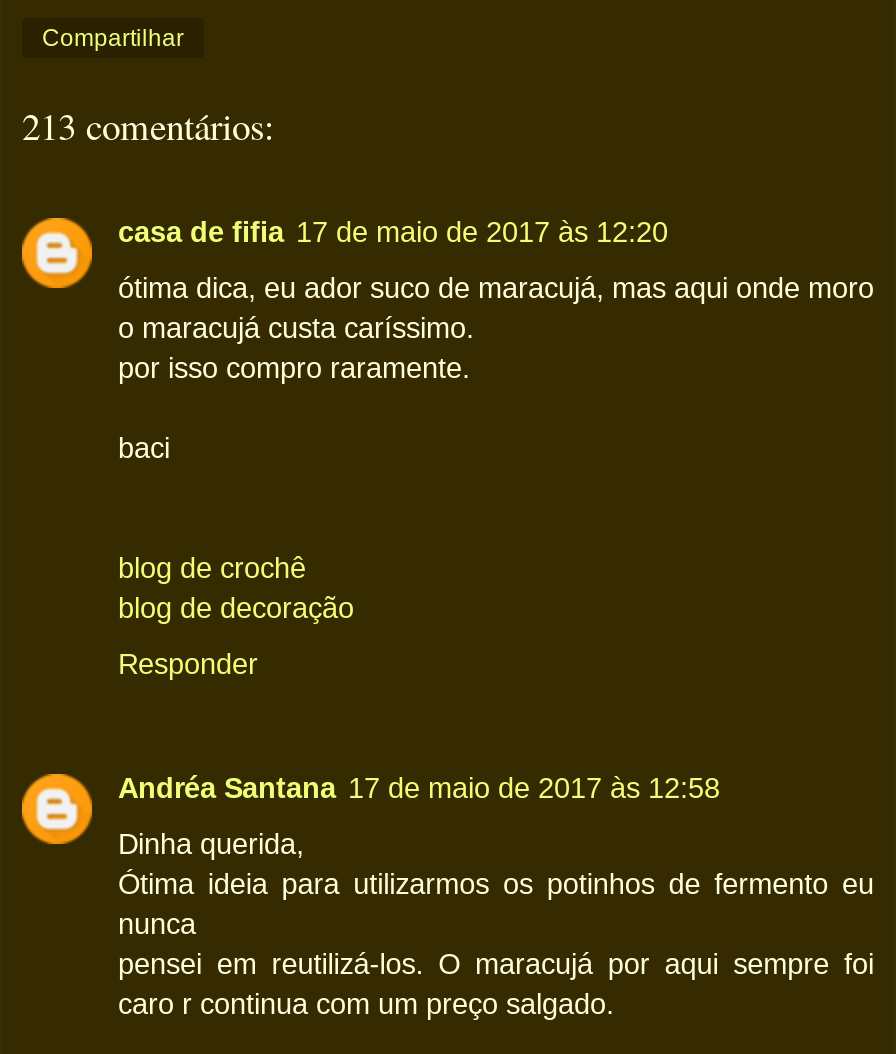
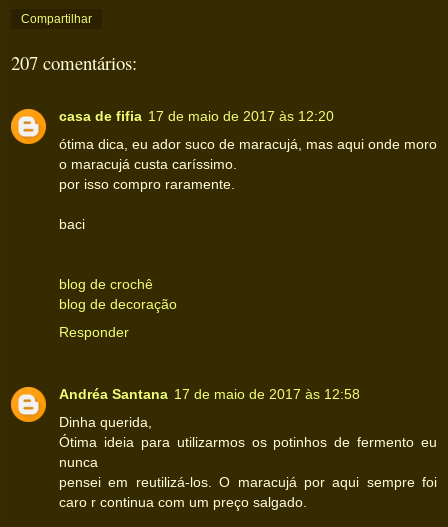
- 213 comentários:
+ 207 comentários:
